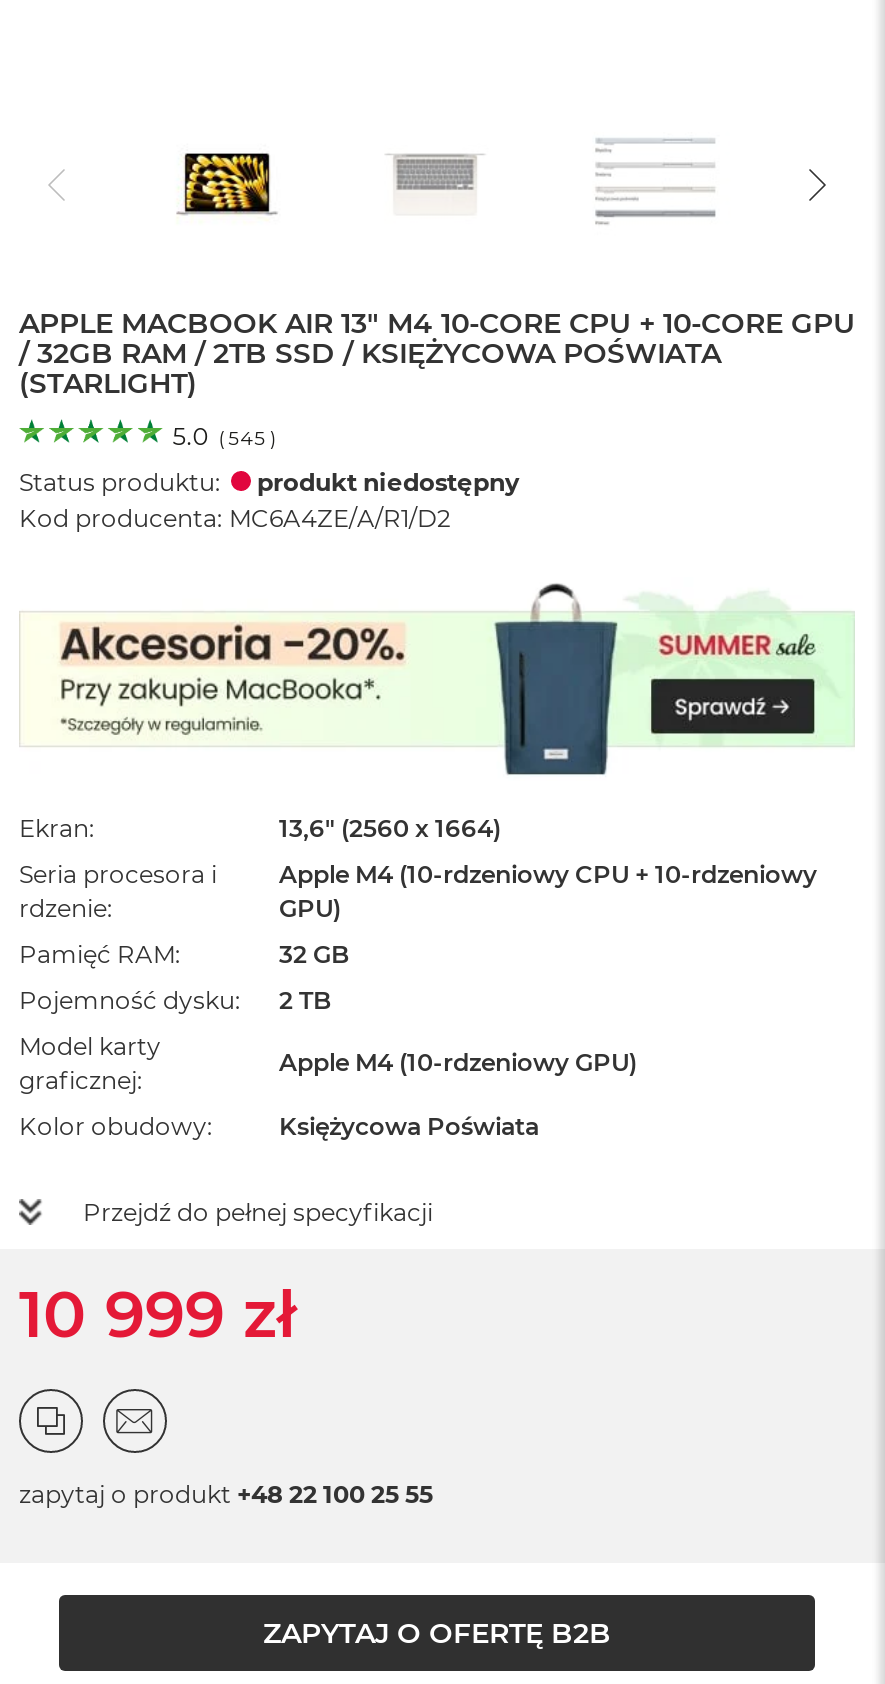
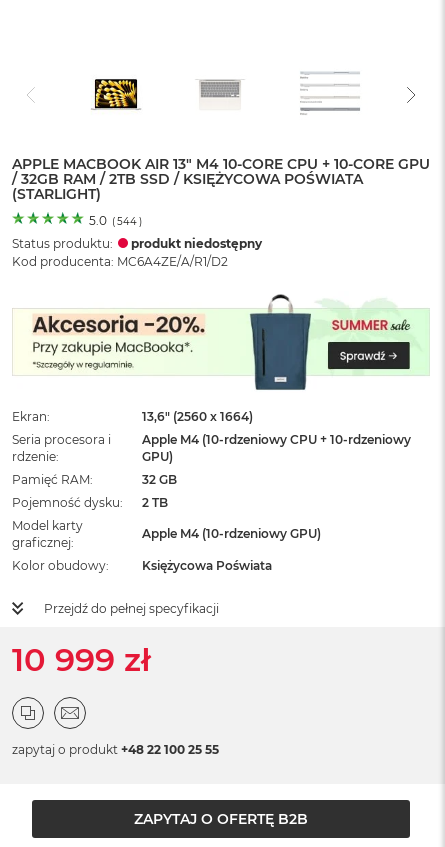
- 5.0 ( 545 )
+ 5.0 ( 544 )
